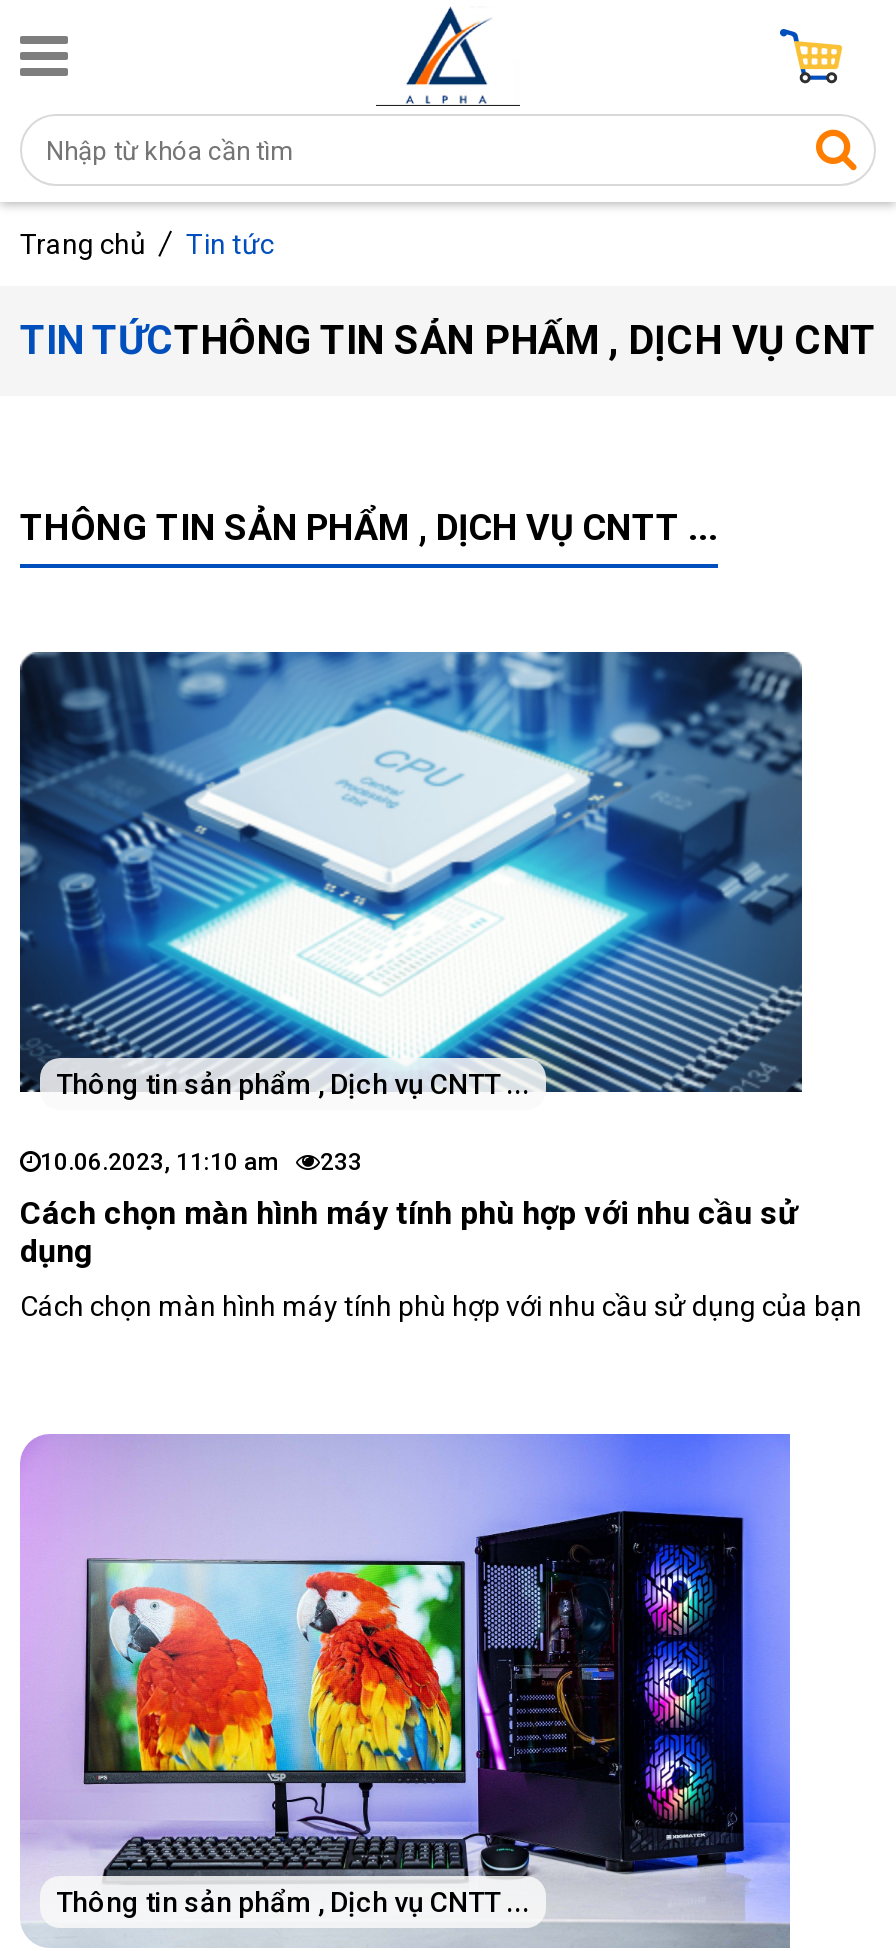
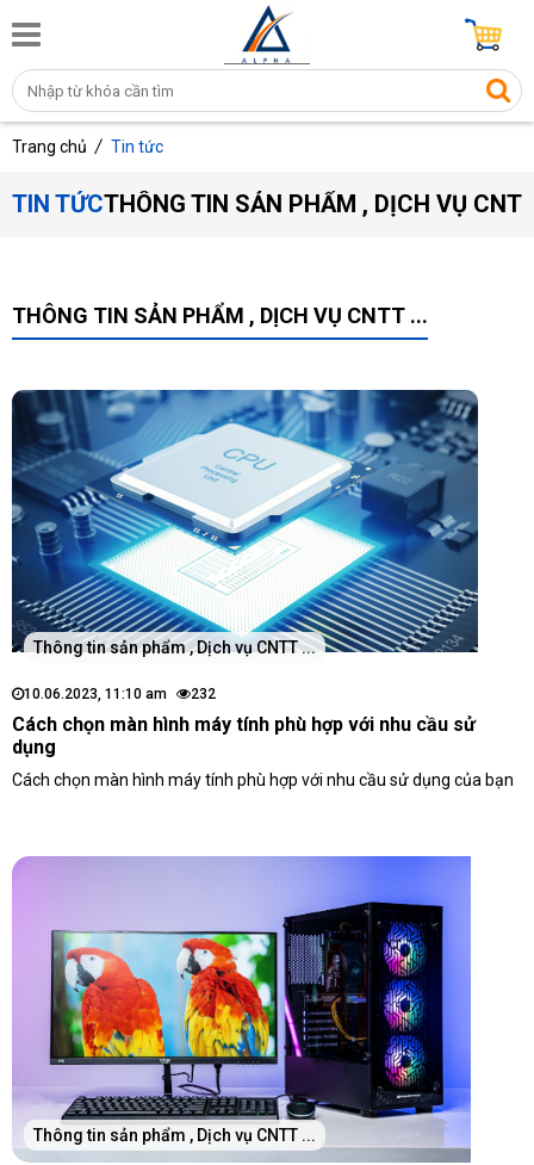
- 10.06.2023, 11:10 am 233
+ 10.06.2023, 11:10 am 232
